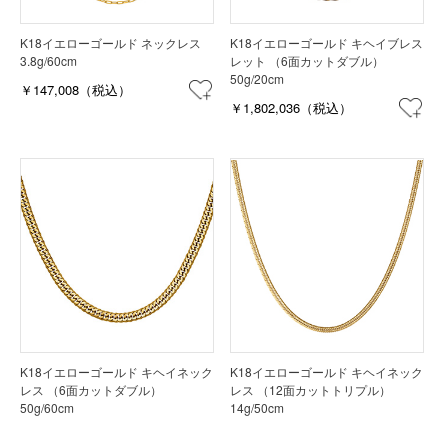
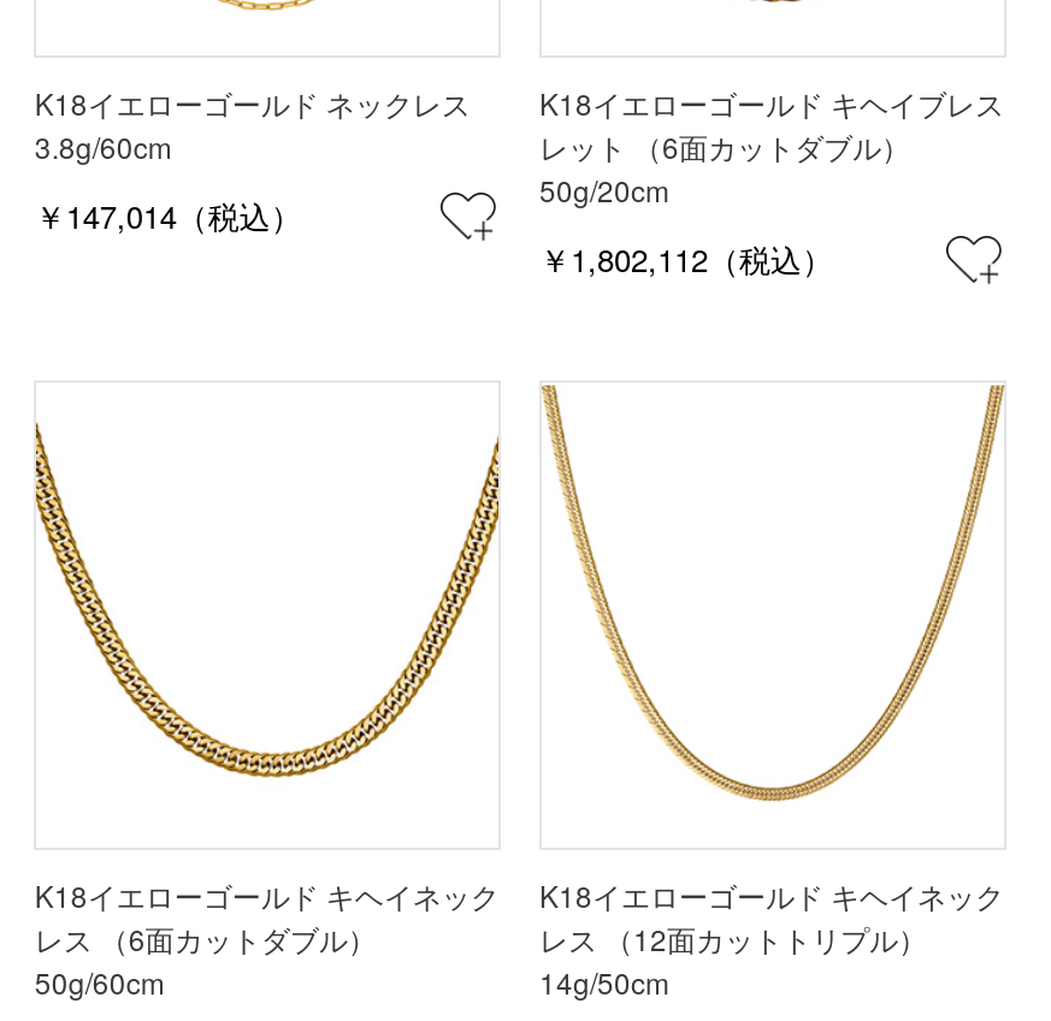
- ￥147,008（税込）
+ ￥147,014（税込）

- ￥1,802,036（税込）
+ ￥1,802,112（税込）
